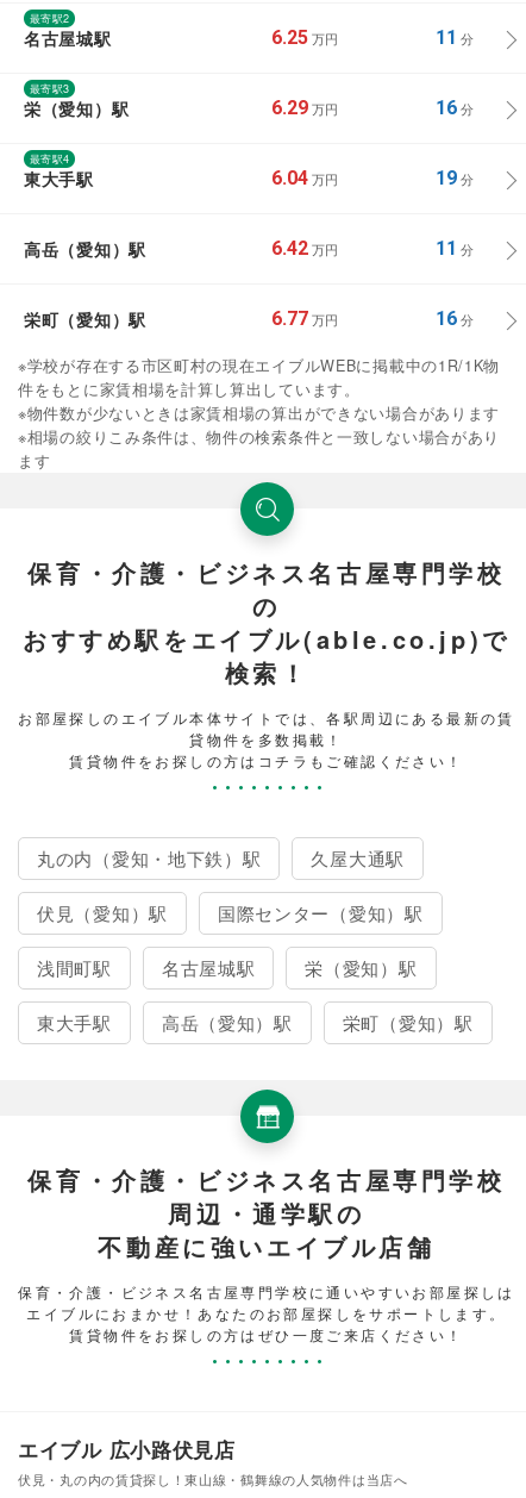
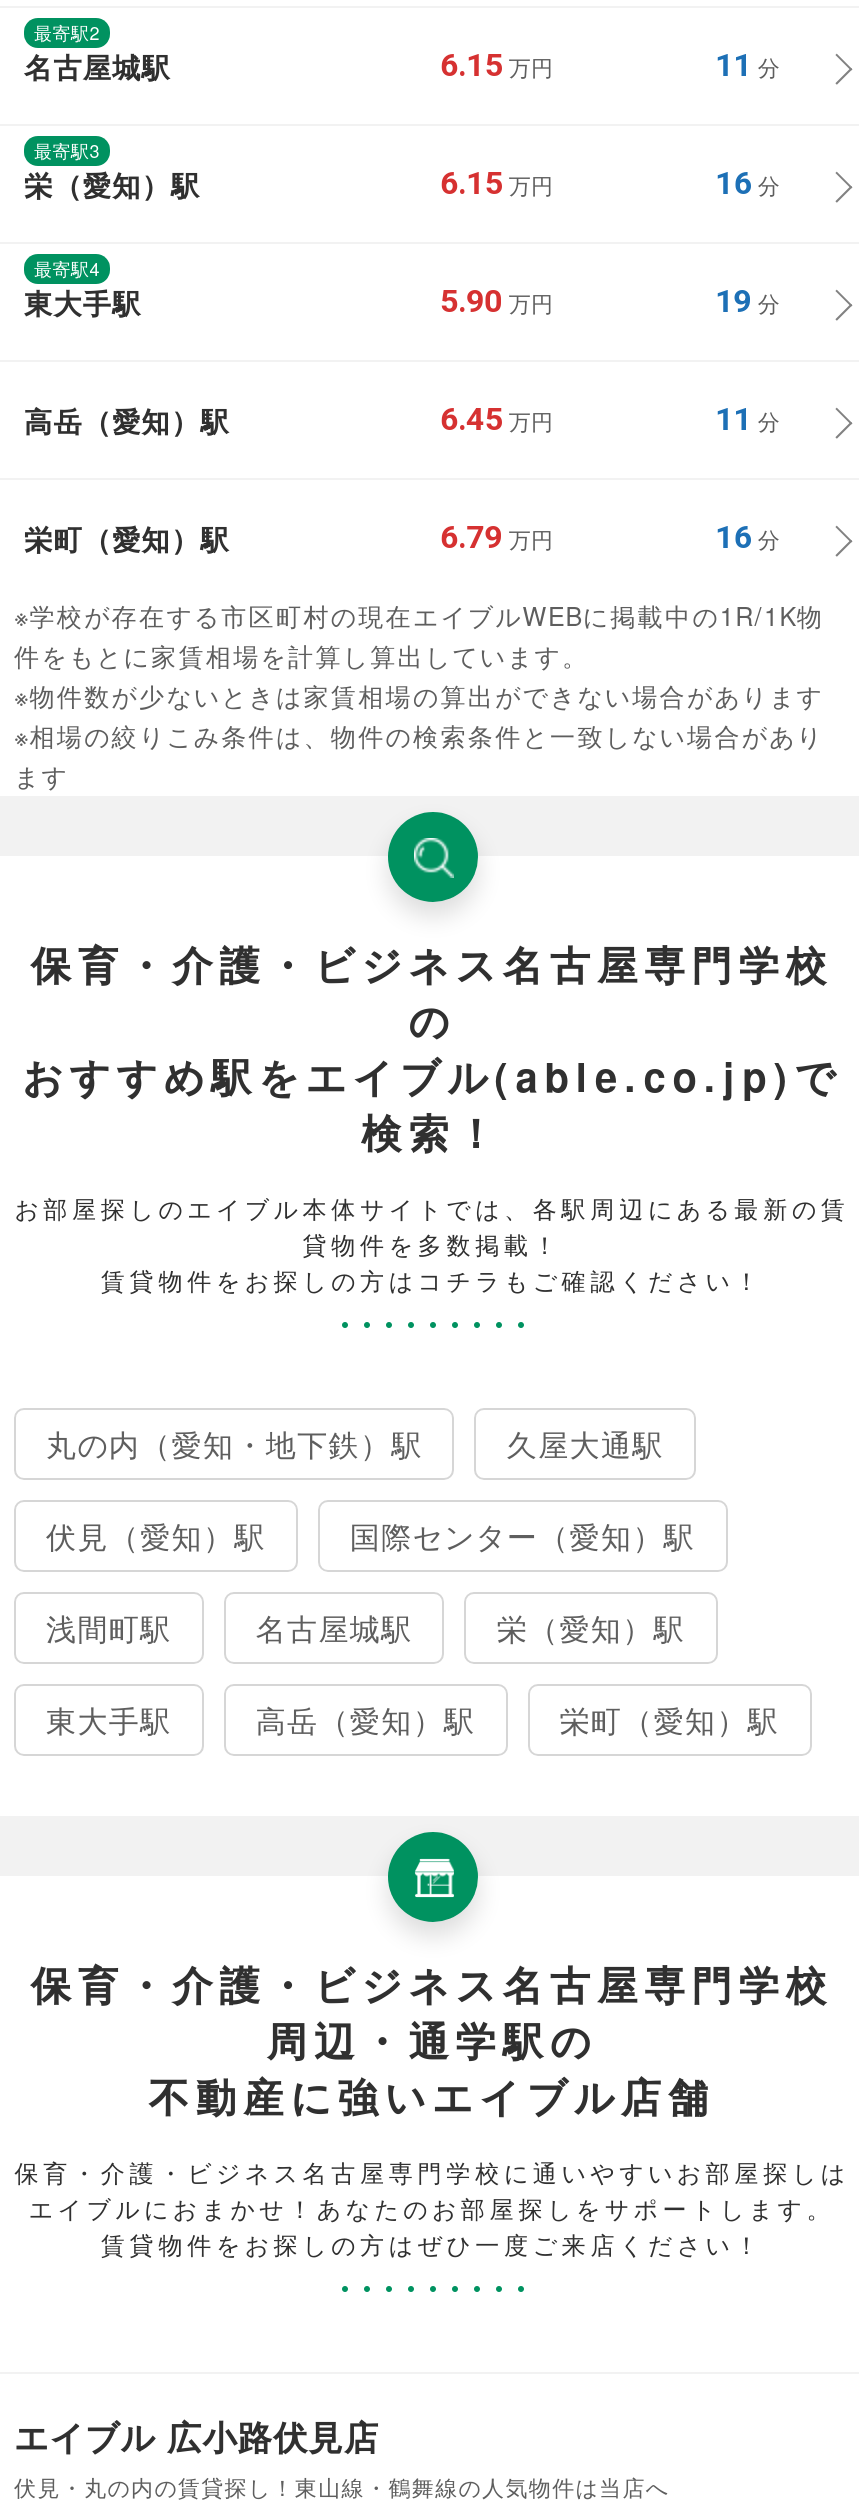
- 6.25 万円
+ 6.15 万円

- 6.29 万円
+ 6.15 万円

- 6.04 万円
+ 5.90 万円

- 6.42 万円
+ 6.45 万円

- 6.77 万円
+ 6.79 万円
